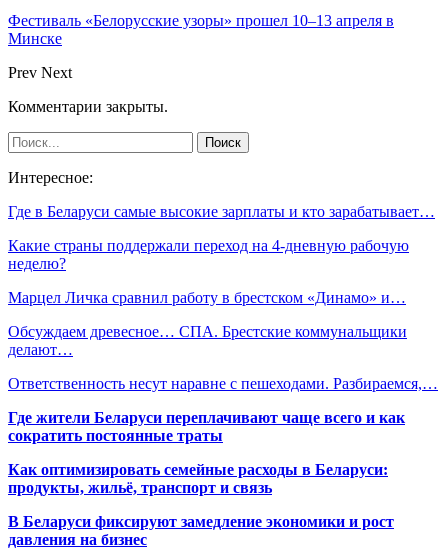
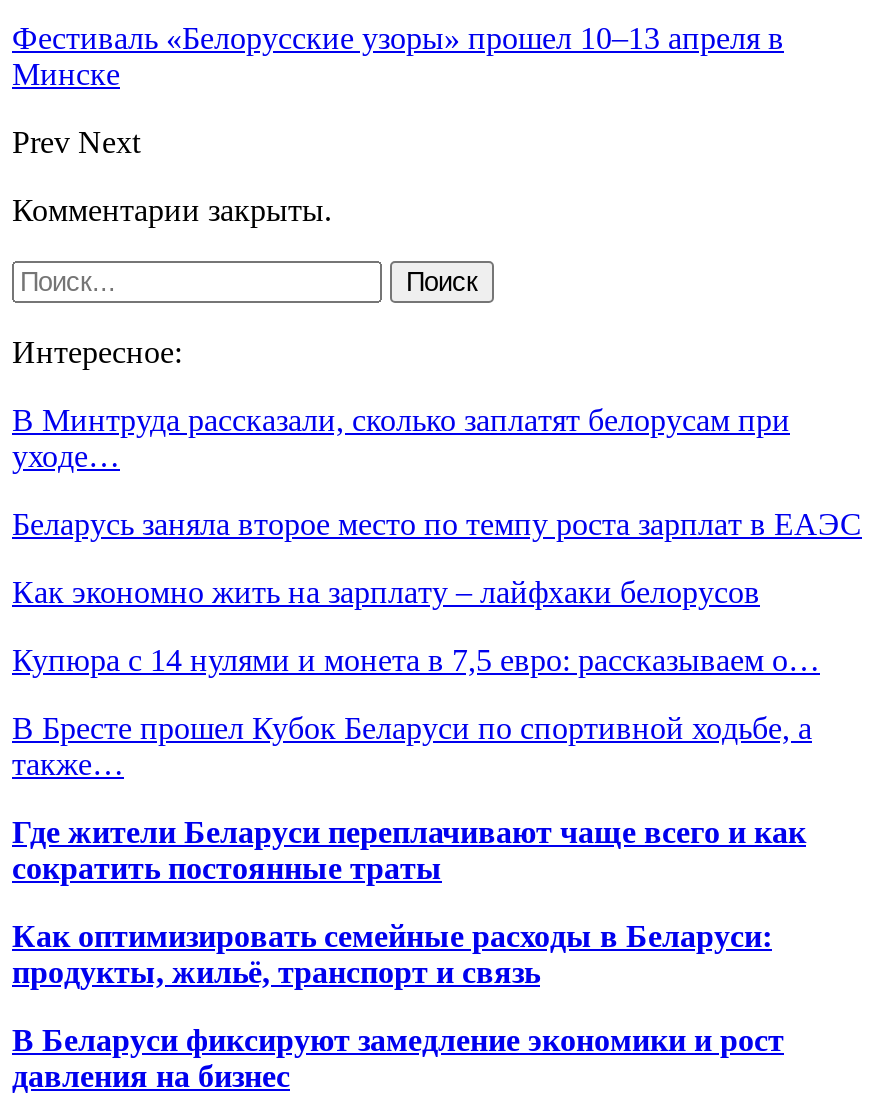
- Где в Беларуси самые высокие зарплаты и кто зарабатывает…
+ В Минтруда рассказали, сколько заплатят белорусам при
+ уходе…

- Какие страны поддержали переход на 4-дневную рабочую
- неделю?
+ Беларусь заняла второе место по темпу роста зарплат в ЕАЭС

- Марцел Личка сравнил работу в брестском «Динамо» и…
+ Как экономно жить на зарплату – лайфхаки белорусов

- Обсуждаем древесное… СПА. Брестские коммунальщики
- делают…
+ Купюра с 14 нулями и монета в 7,5 евро: рассказываем о…

- Ответственность несут наравне с пешеходами. Разбираемся,…
+ В Бресте прошел Кубок Беларуси по спортивной ходьбе, а
+ также…
